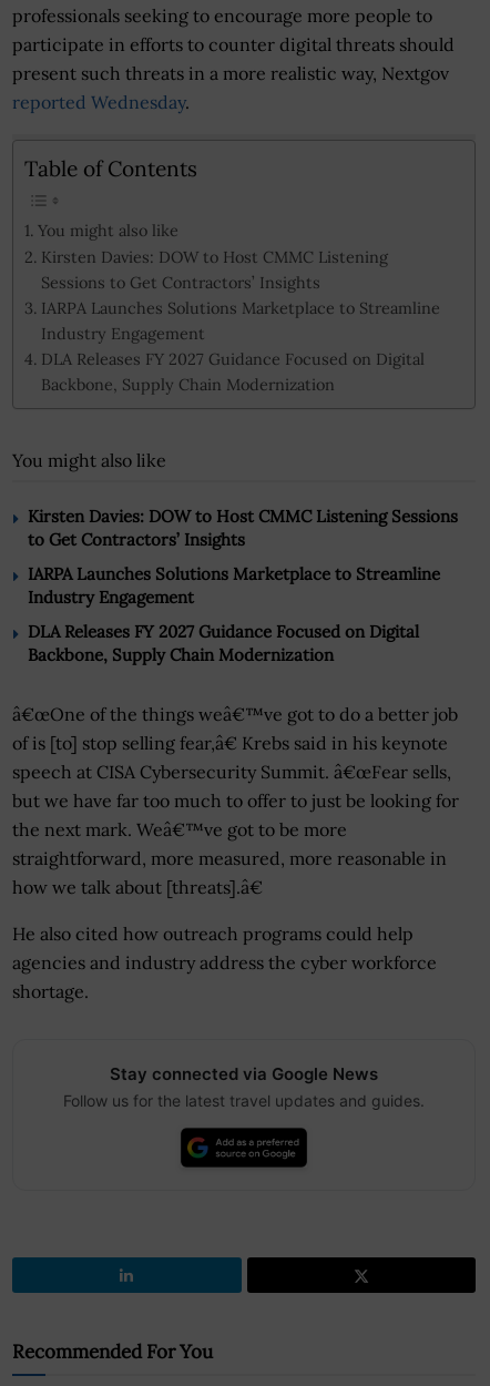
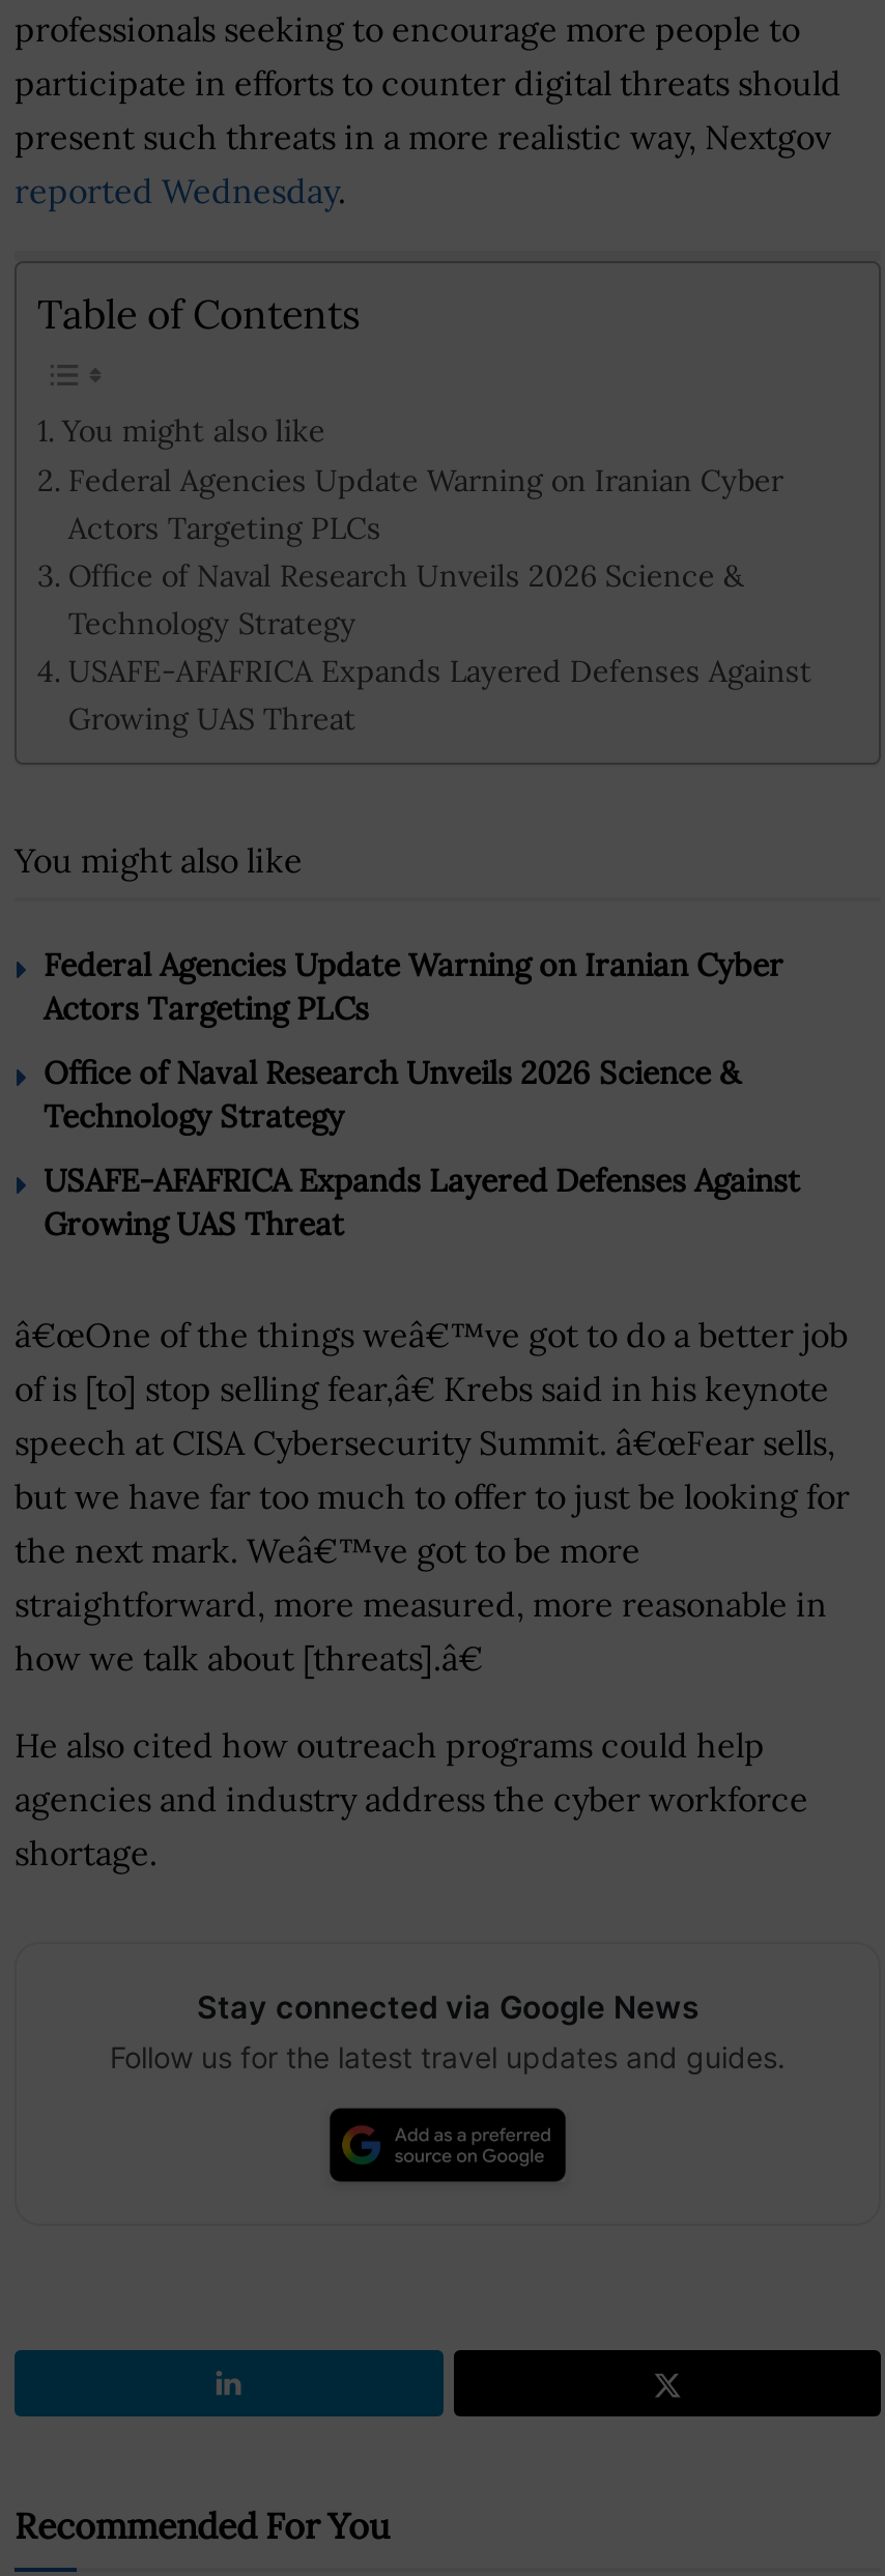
- Kirsten Davies: DOW to Host CMMC Listening
- Sessions to Get Contractors’ Insights
- IARPA Launches Solutions Marketplace to Streamline
- Industry Engagement
- DLA Releases FY 2027 Guidance Focused on Digital
- Backbone, Supply Chain Modernization
+ Federal Agencies Update Warning on Iranian Cyber
+ Actors Targeting PLCs
+ Office of Naval Research Unveils 2026 Science &
+ Technology Strategy
+ USAFE-AFAFRICA Expands Layered Defenses Against
+ Growing UAS Threat

- Kirsten Davies: DOW to Host CMMC Listening Sessions
- to Get Contractors’ Insights
+ Federal Agencies Update Warning on Iranian Cyber
+ Actors Targeting PLCs

- IARPA Launches Solutions Marketplace to Streamline
- Industry Engagement
+ Office of Naval Research Unveils 2026 Science &
+ Technology Strategy

- DLA Releases FY 2027 Guidance Focused on Digital
- Backbone, Supply Chain Modernization
+ USAFE-AFAFRICA Expands Layered Defenses Against
+ Growing UAS Threat
